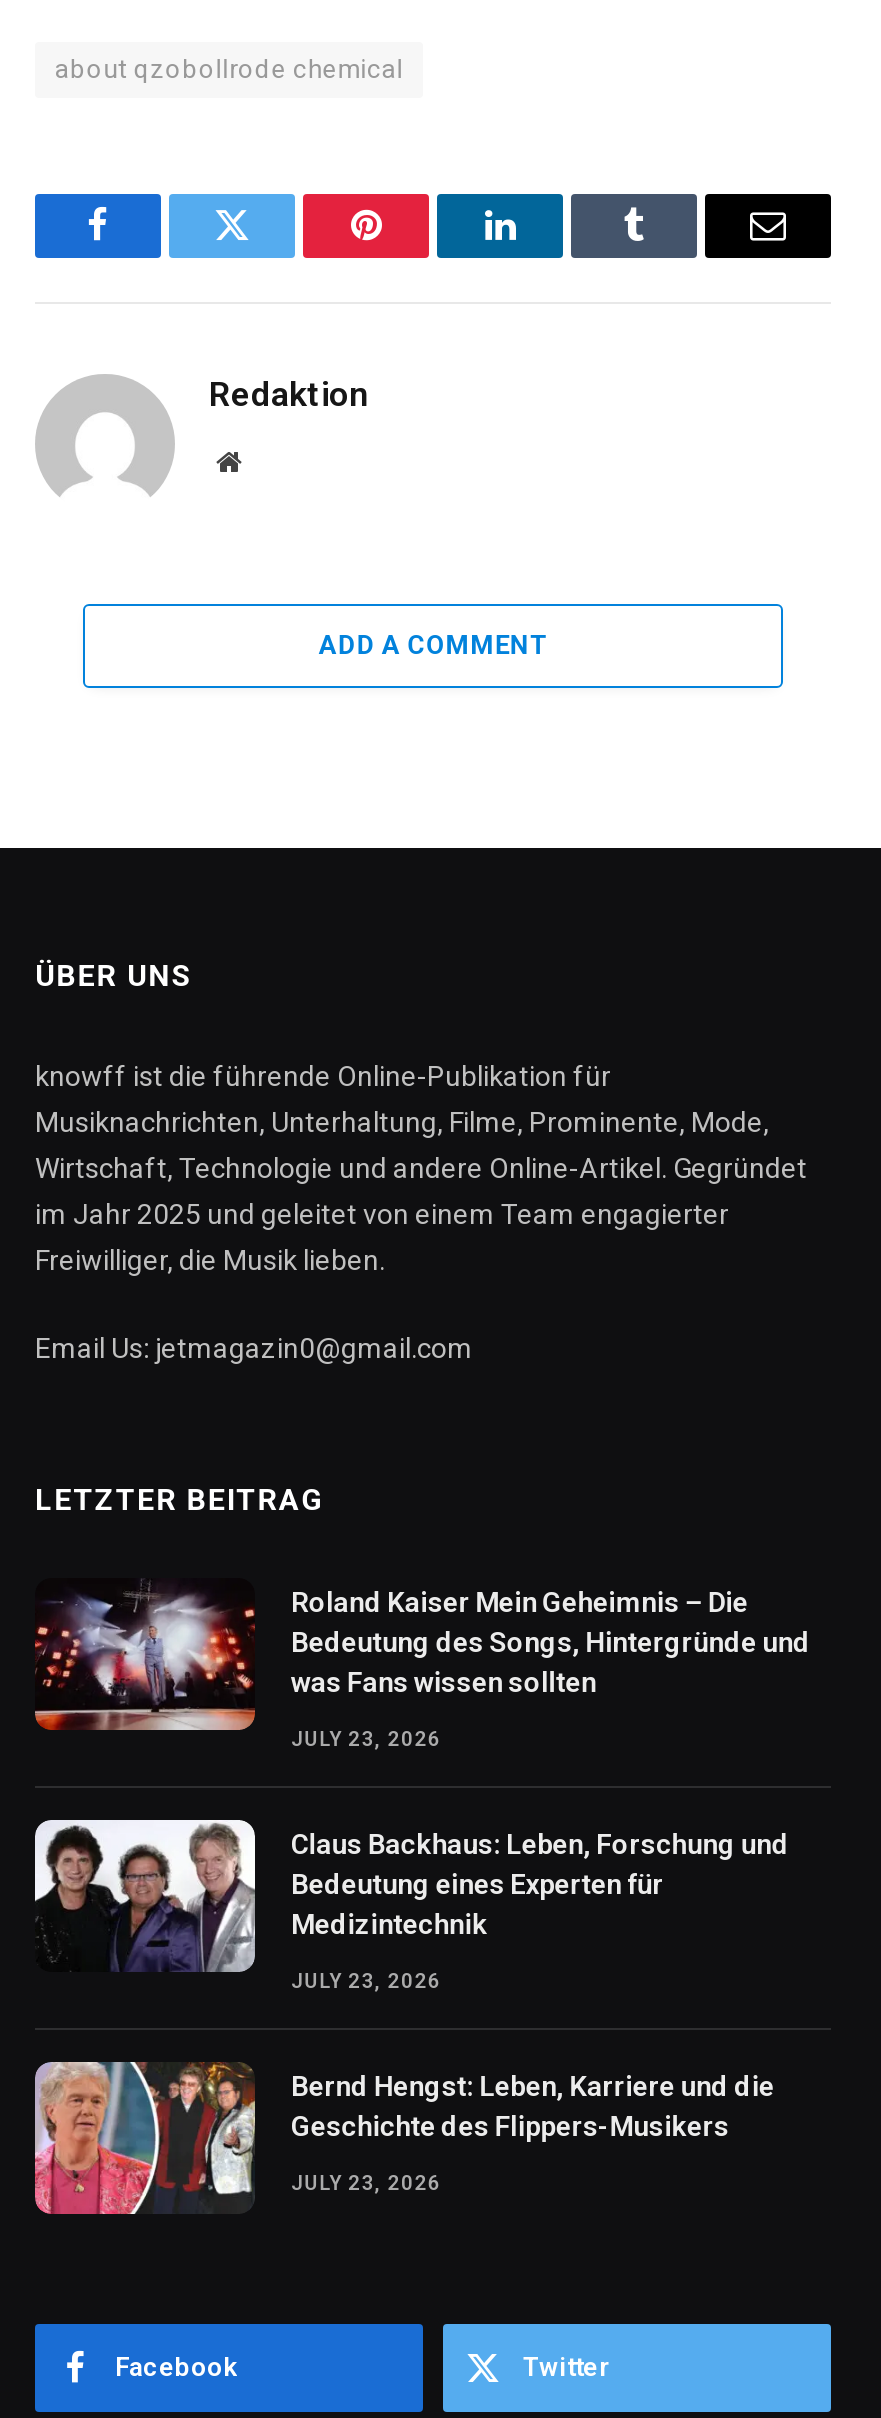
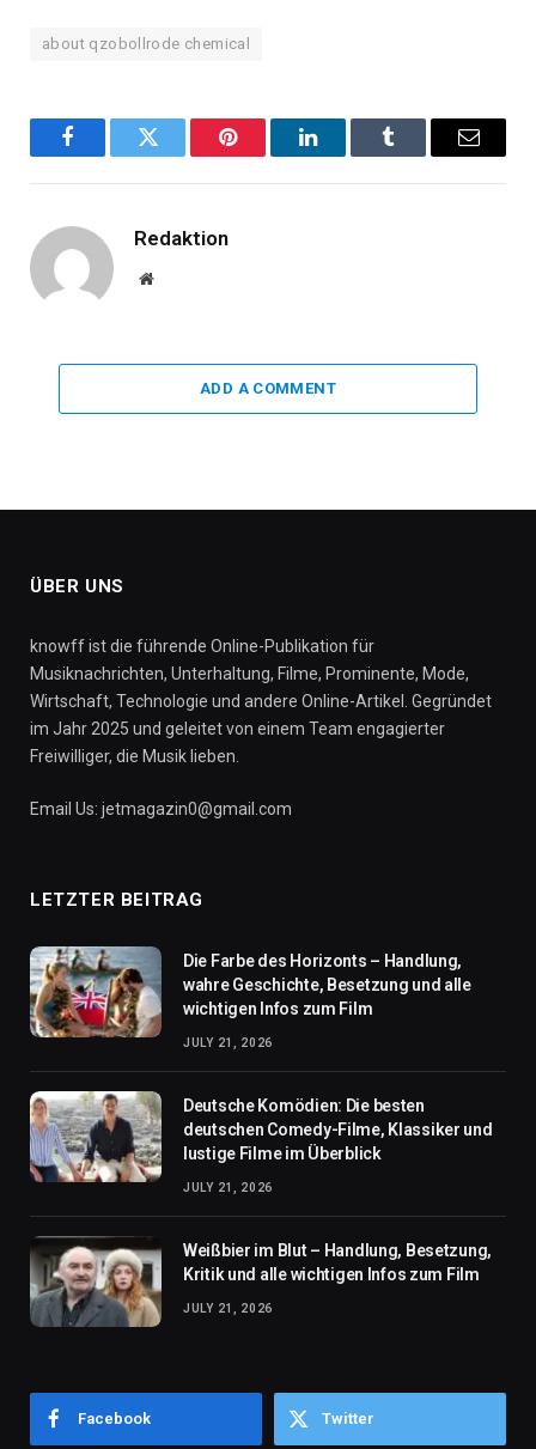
- [image]
- Roland Kaiser Mein Geheimnis – Die
- Bedeutung des Songs, Hintergründe und
- was Fans wissen sollten
+ [image]
+ Die Farbe des Horizonts – Handlung,
+ wahre Geschichte, Besetzung und alle
+ wichtigen Infos zum Film

- JULY 23, 2026
+ JULY 21, 2026

- [image]
- Claus Backhaus: Leben, Forschung und
- Bedeutung eines Experten für
- Medizintechnik
+ [image]
+ Deutsche Komödien: Die besten
+ deutschen Comedy-Filme, Klassiker und
+ lustige Filme im Überblick

- JULY 23, 2026
+ JULY 21, 2026

- [image]
- Bernd Hengst: Leben, Karriere und die
- Geschichte des Flippers-Musikers
+ [image]
+ Weißbier im Blut – Handlung, Besetzung,
+ Kritik und alle wichtigen Infos zum Film

- JULY 23, 2026
+ JULY 21, 2026
